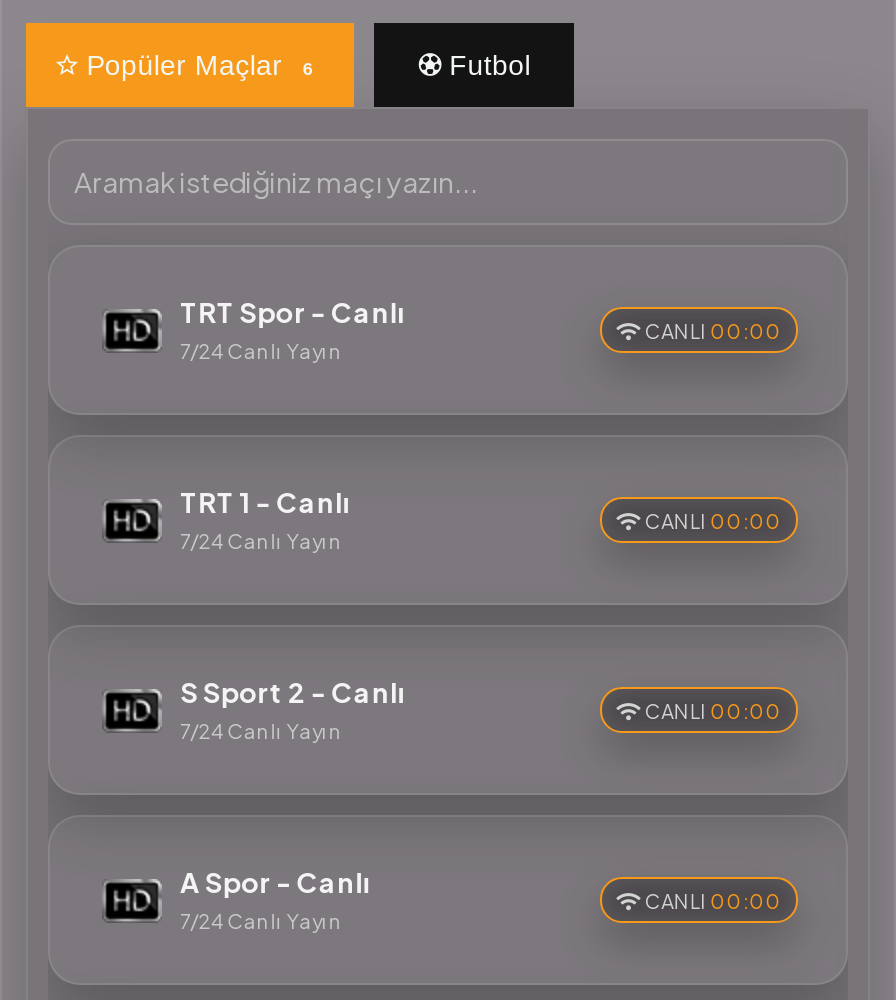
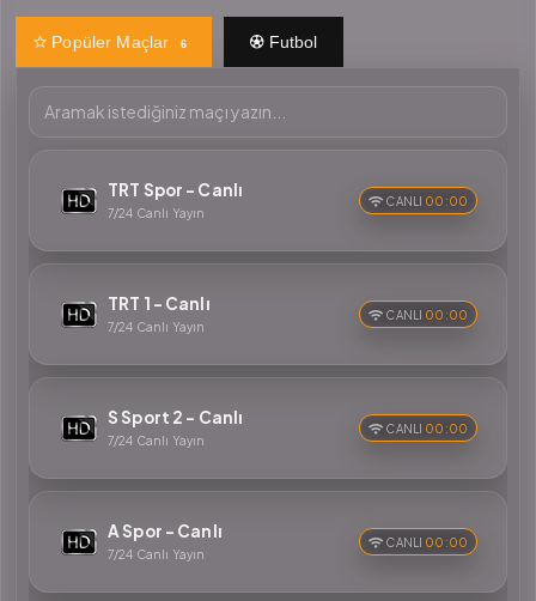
- CANLI 00:00
+ 00:00

- CANLI 00:00
+ 00:00

- CANLI 00:00
+ 00:00

- CANLI 00:00
+ 00:00
